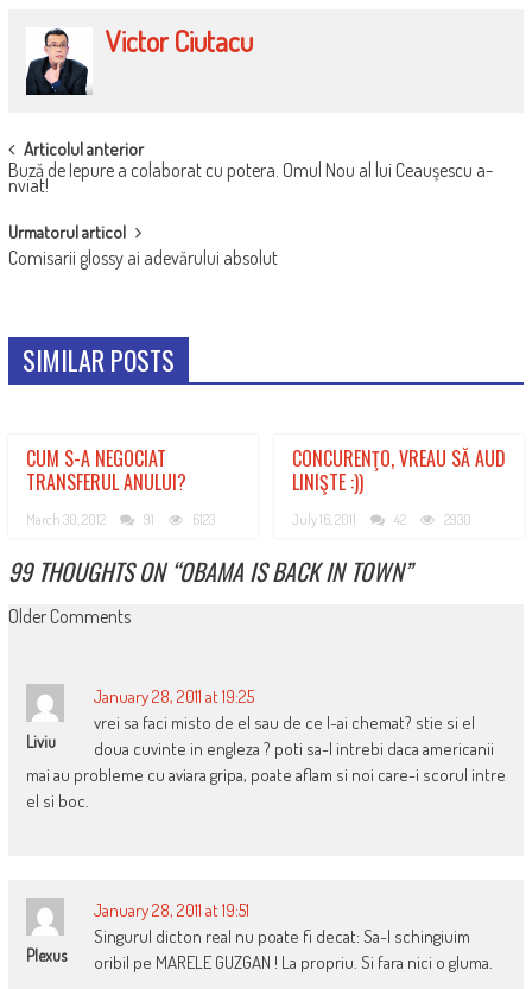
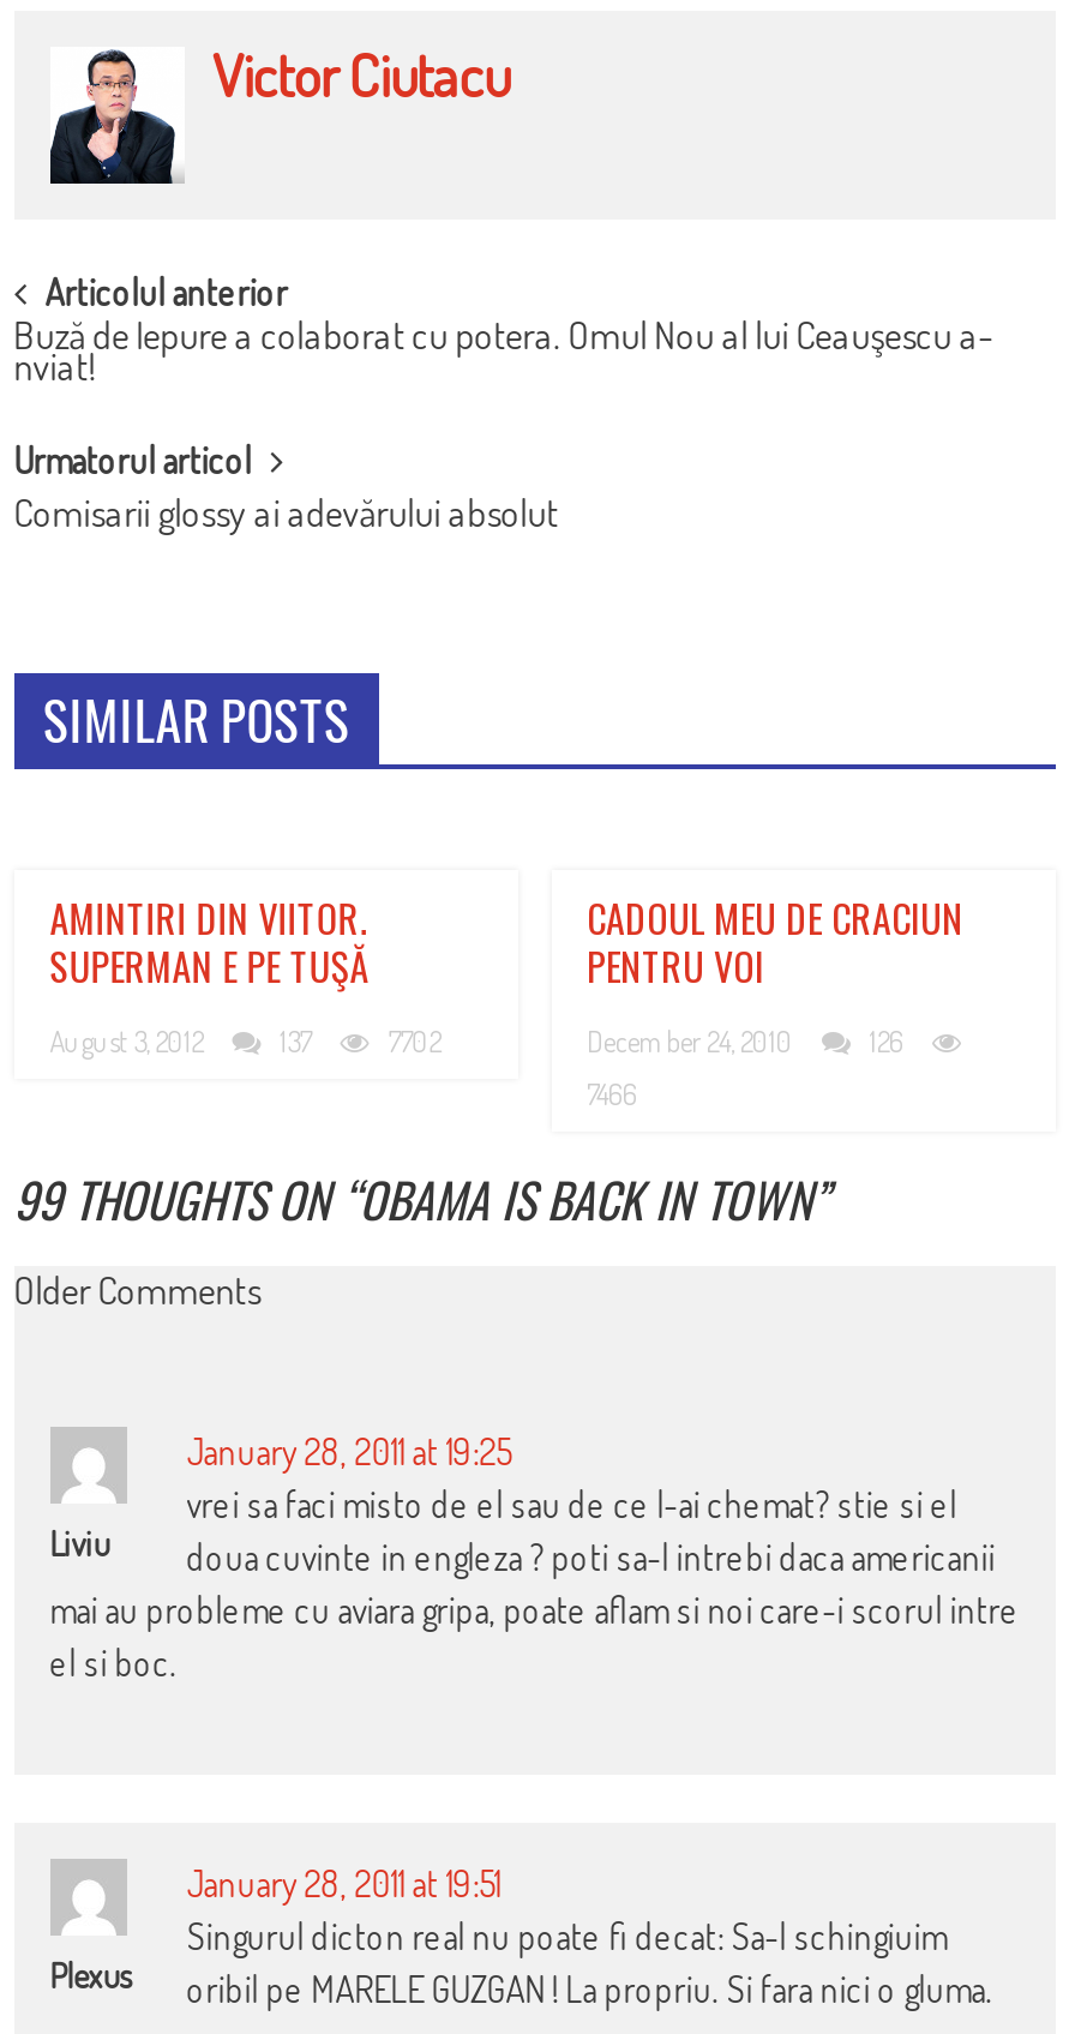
- CUM S-A NEGOCIAT
- TRANSFERUL ANULUI?
- March 30, 2012
- 91
- 6123
+ AMINTIRI DIN VIITOR.
+ SUPERMAN E PE TUŞĂ
+ August 3, 2012
+ 137
+ 7702

- CONCURENŢO, VREAU SĂ AUD
- LINIŞTE :))
- July 16, 2011
- 42
- 2930
+ CADOUL MEU DE CRACIUN
+ PENTRU VOI
+ December 24, 2010
+ 126
+ 7466
